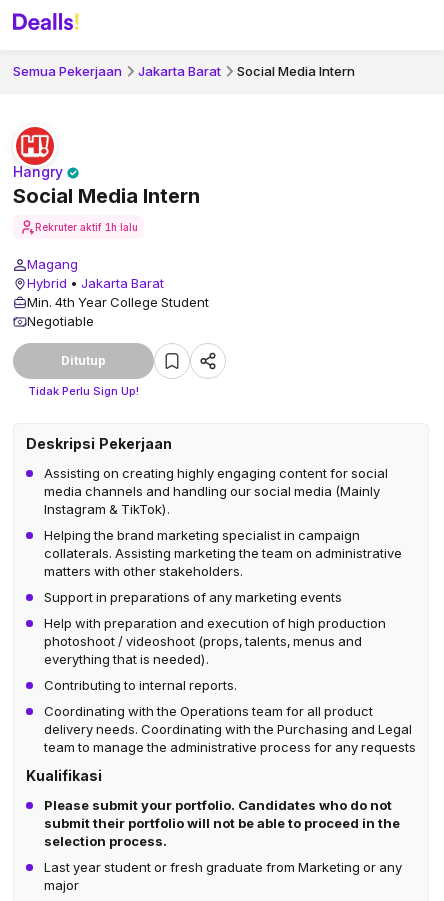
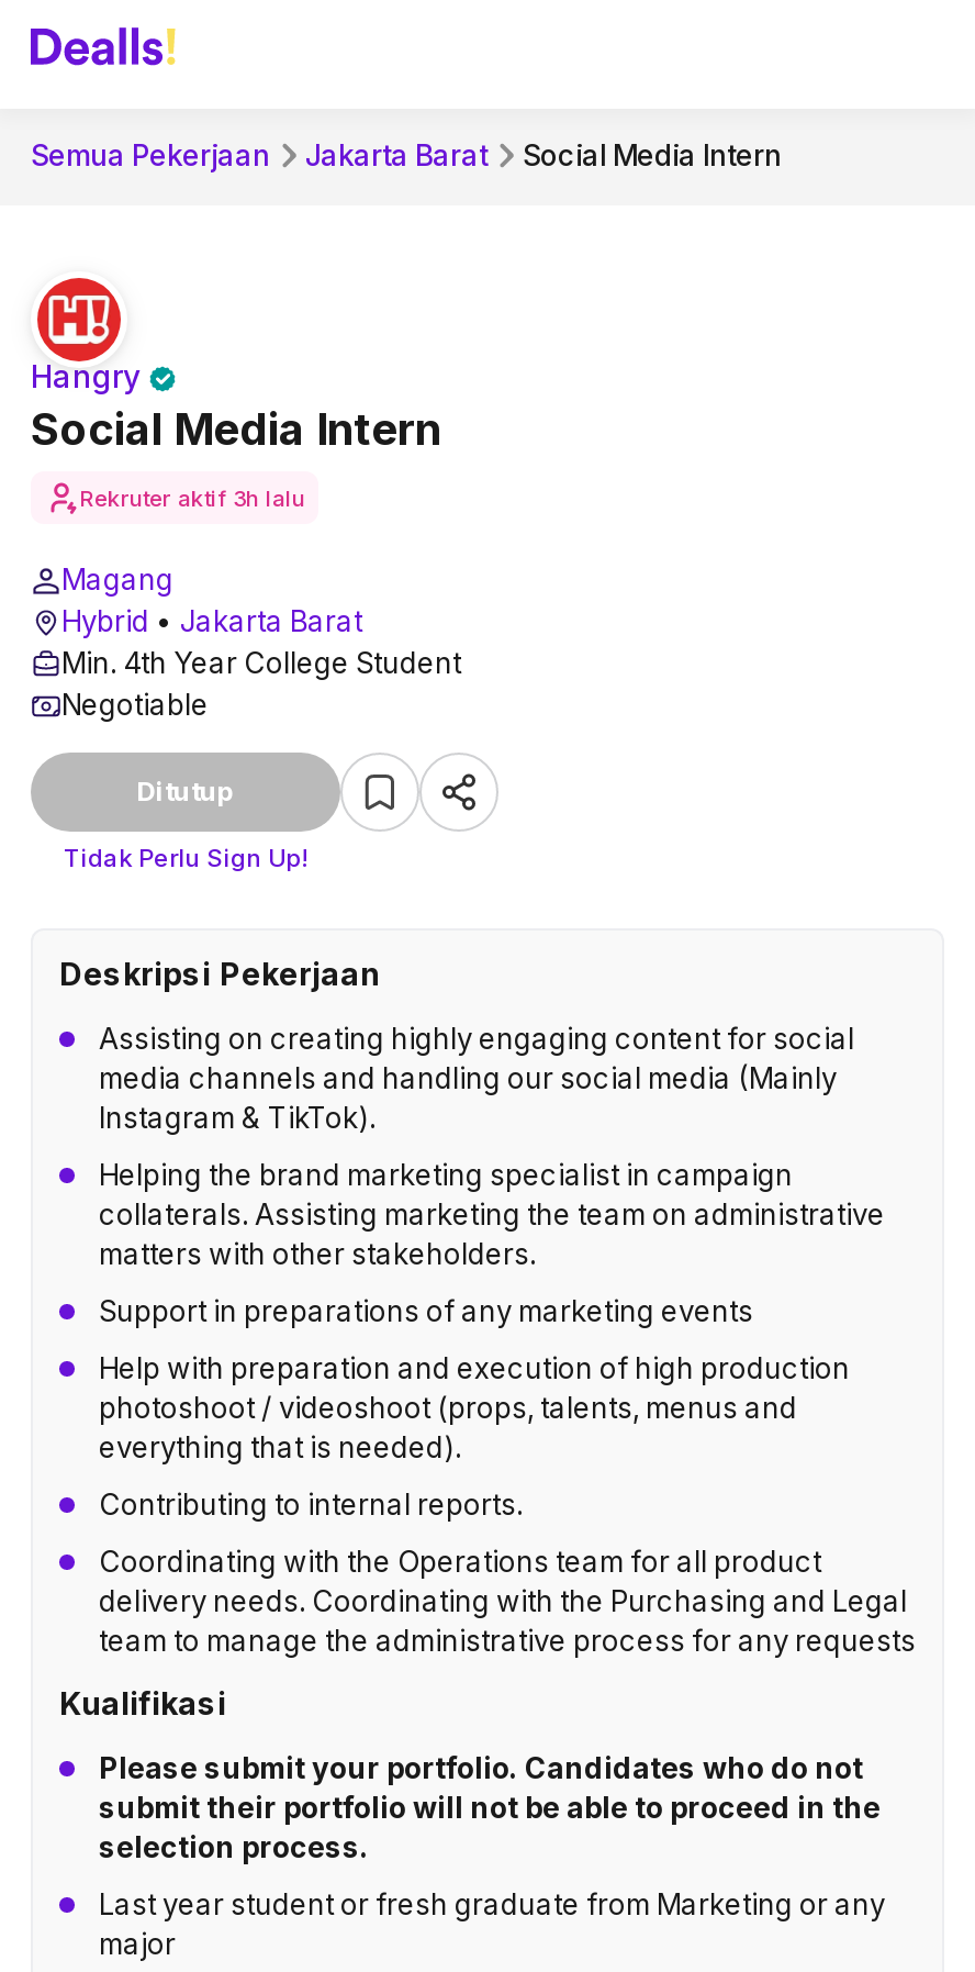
- Rekruter aktif 1h lalu
+ Rekruter aktif 3h lalu
